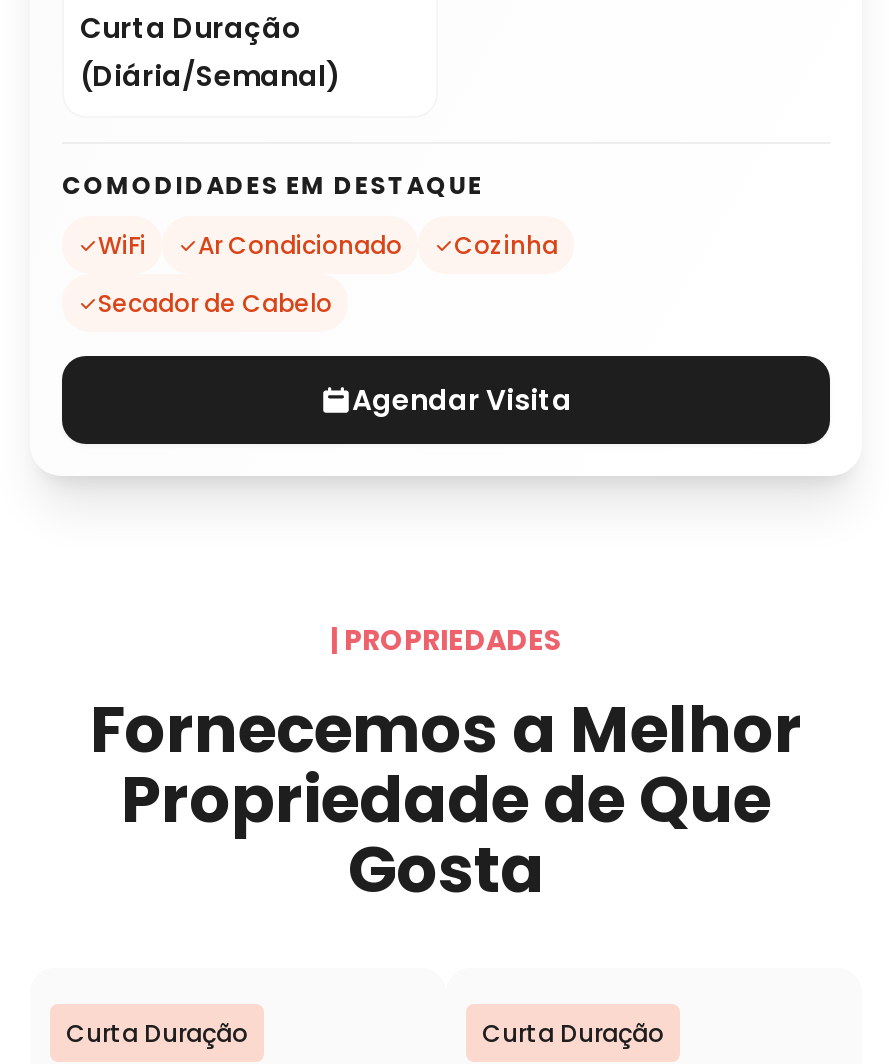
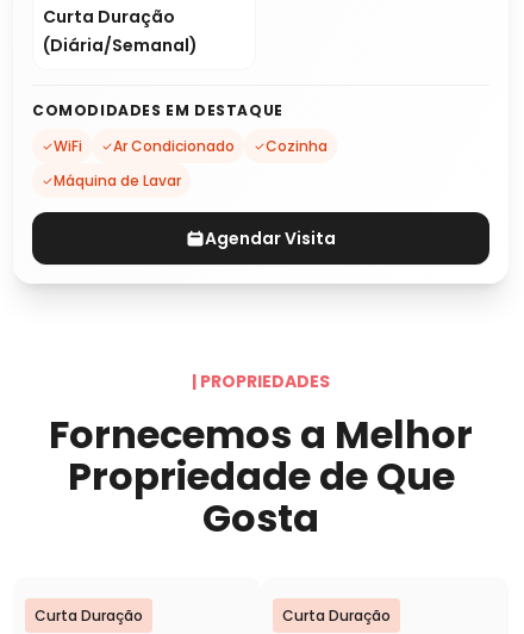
- Secador de Cabelo
+ Máquina de Lavar
